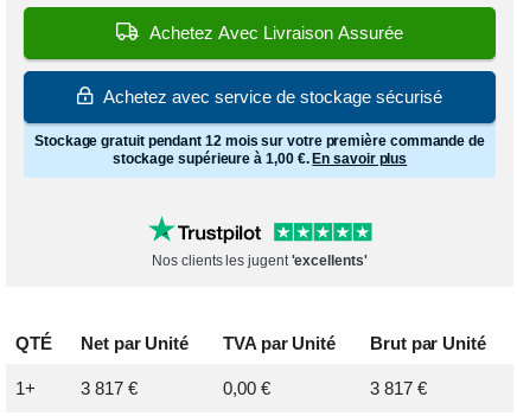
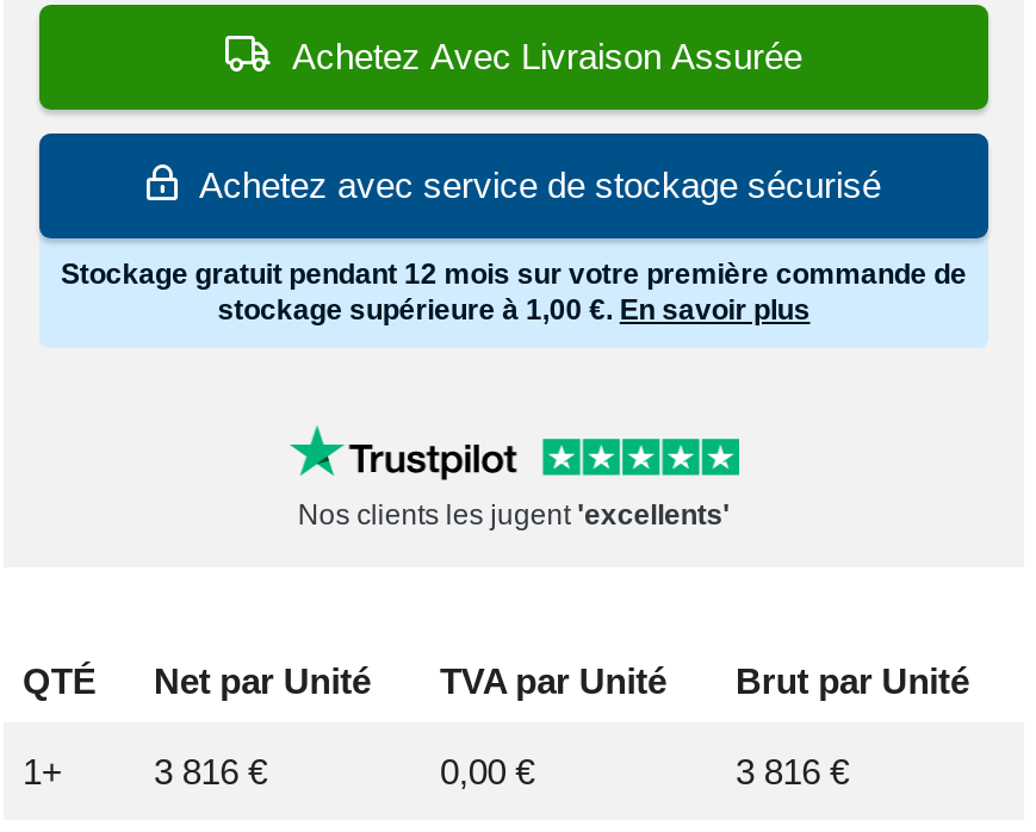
- 3 817 €
+ 3 816 €

- 3 817 €
+ 3 816 €
